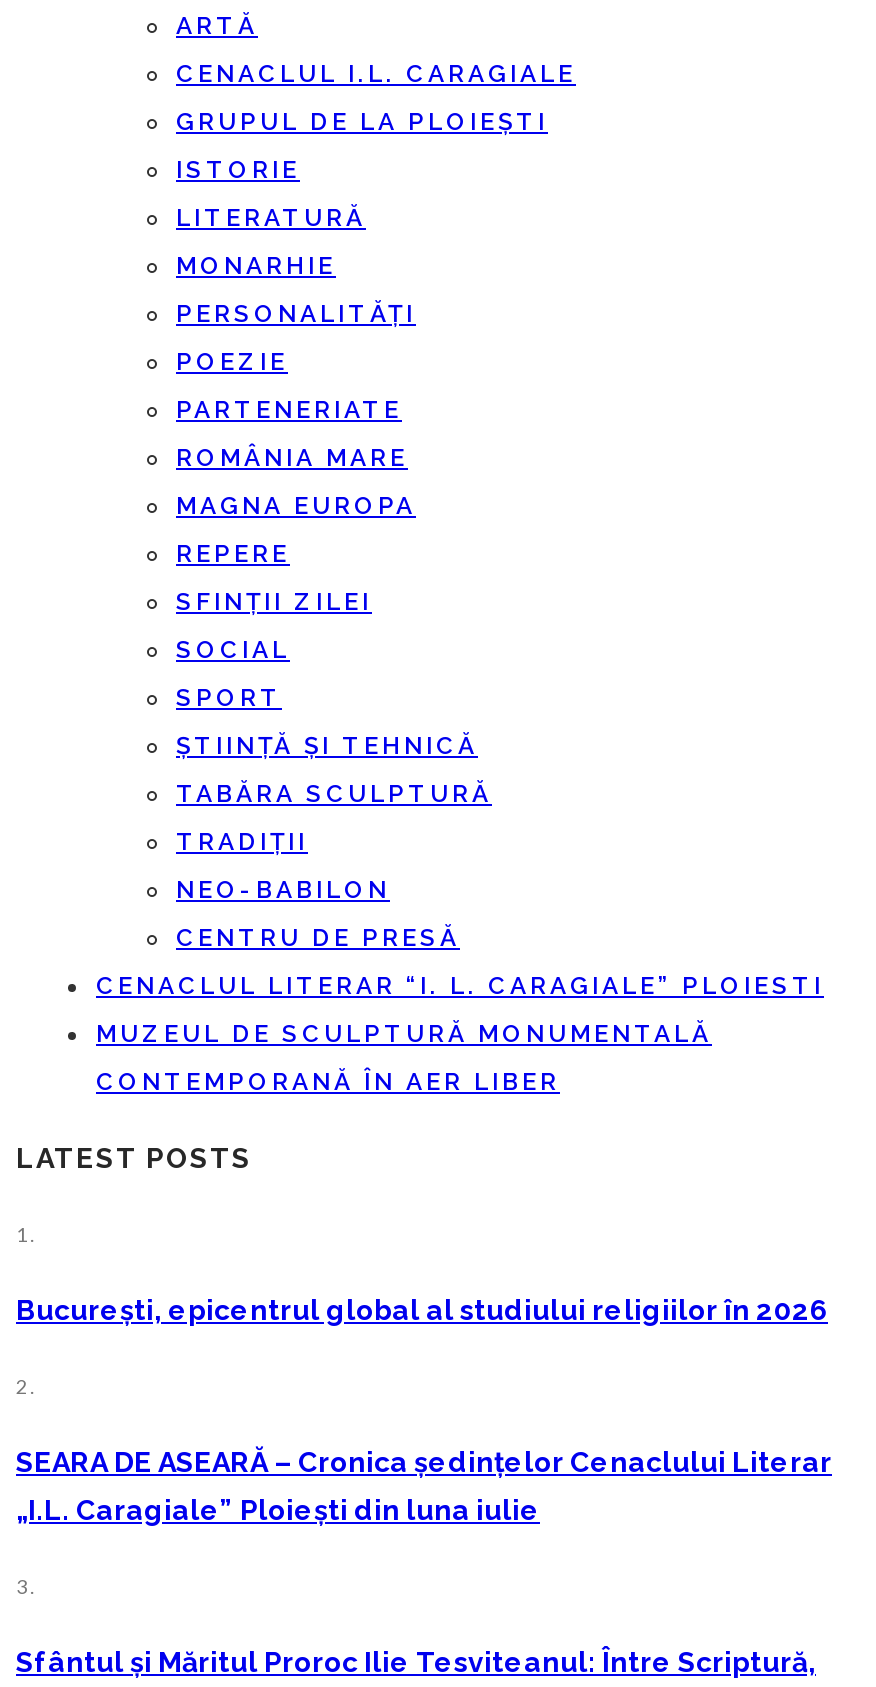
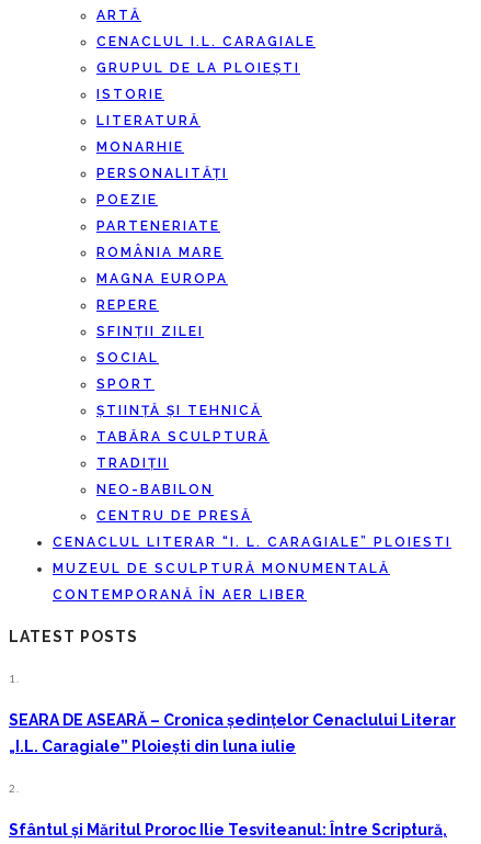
- București, epicentrul global al studiului religiilor în 2026
- 2.

- 3.
+ 2.
